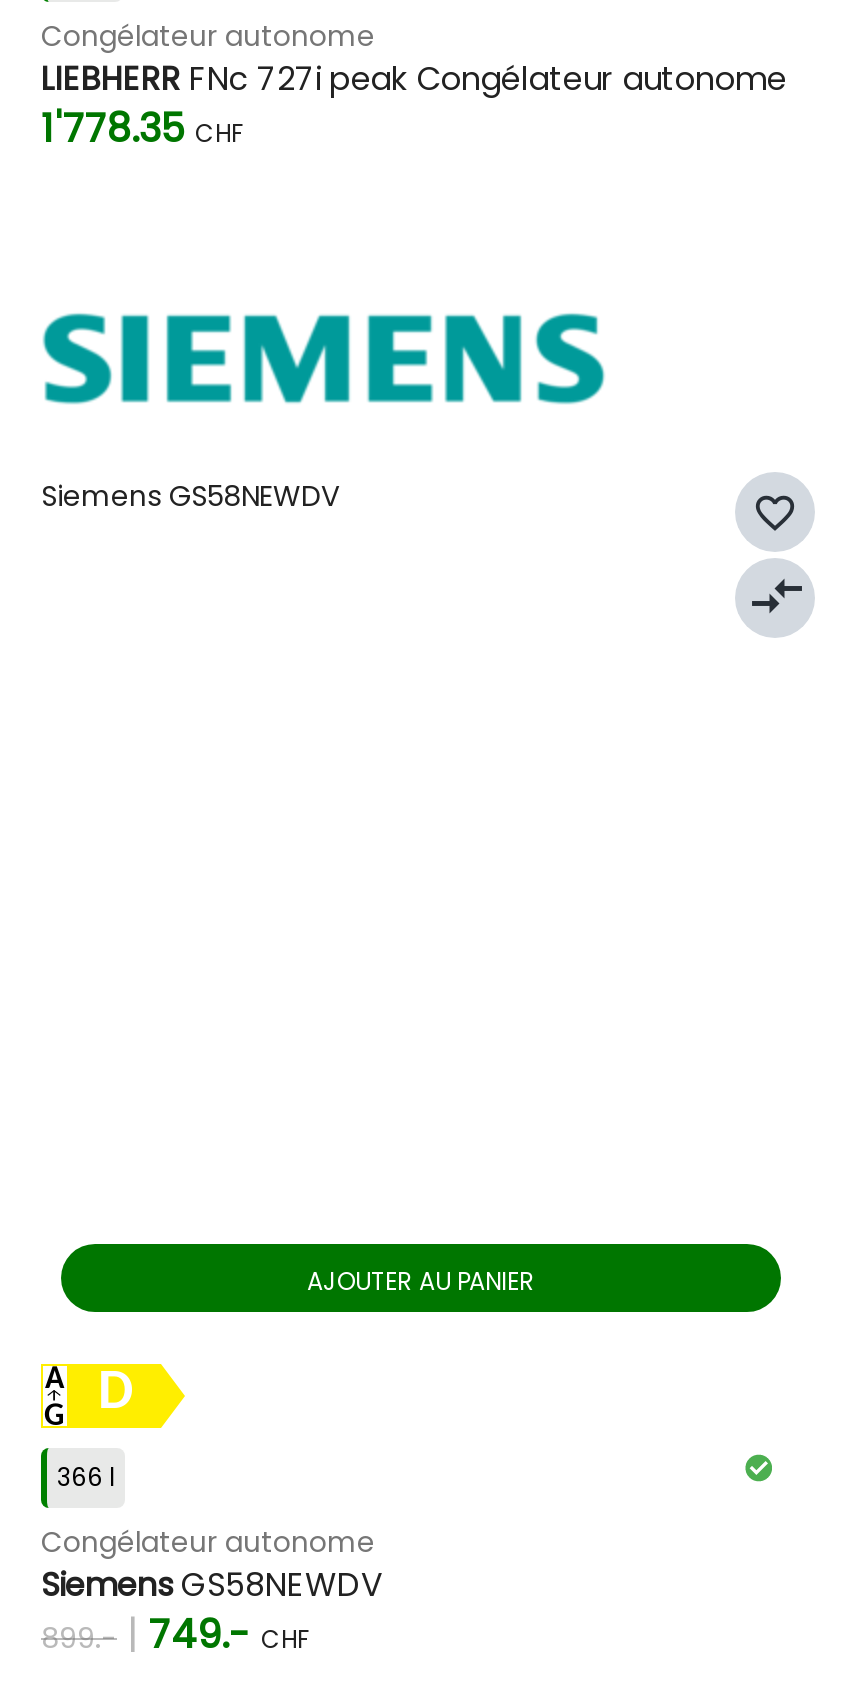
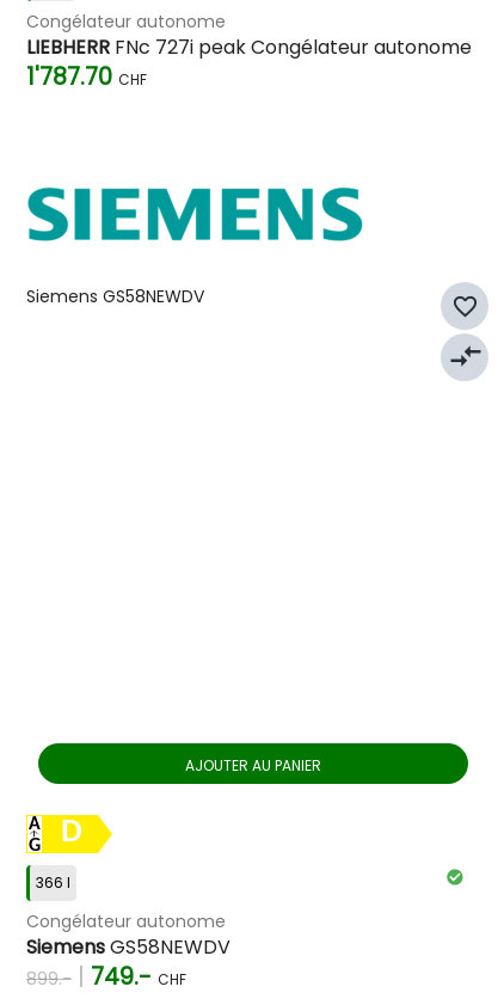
- 1'778.35 CHF
+ 1'787.70 CHF
